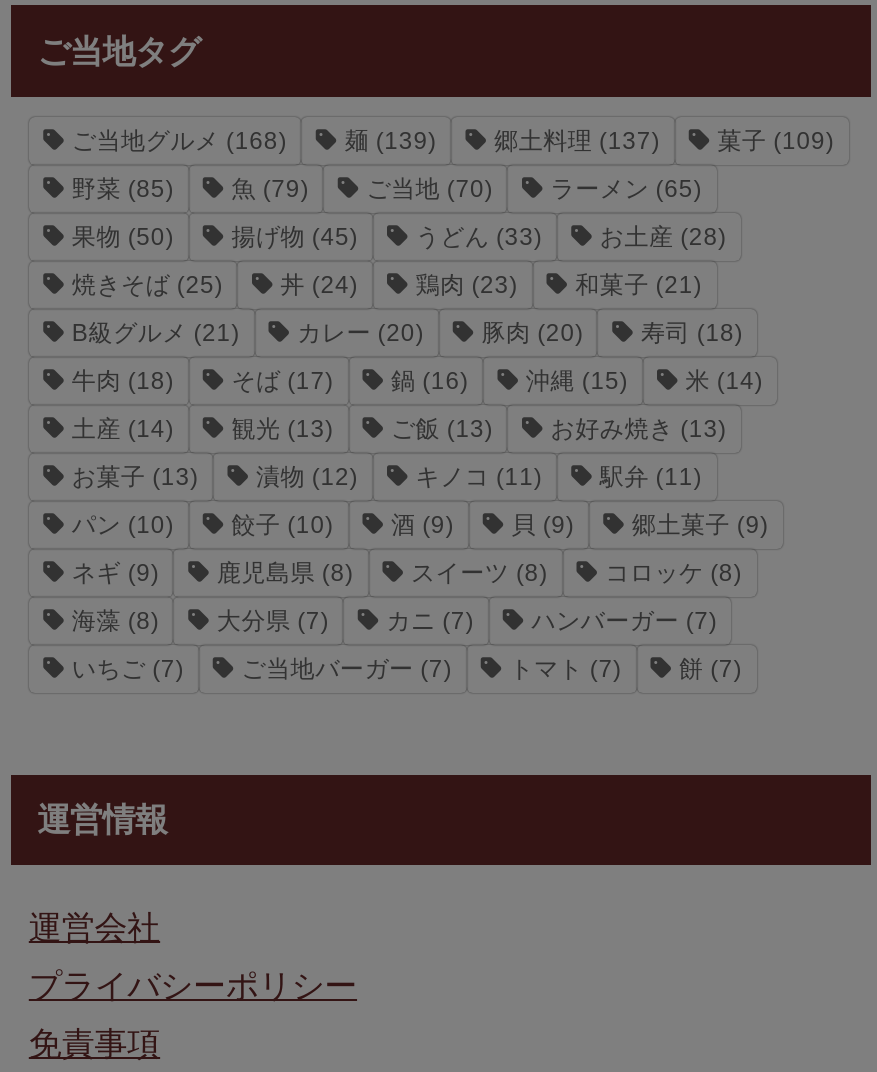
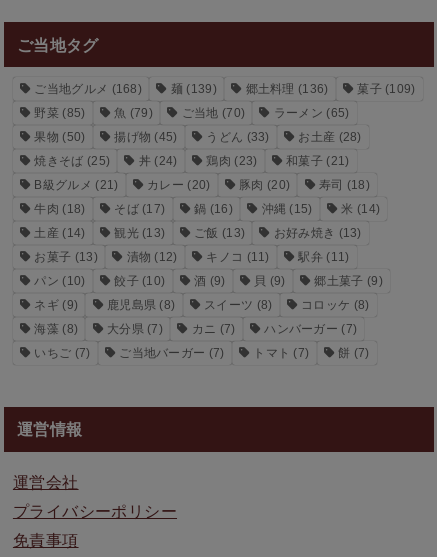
- 郷土料理(137)
+ 郷土料理(136)
